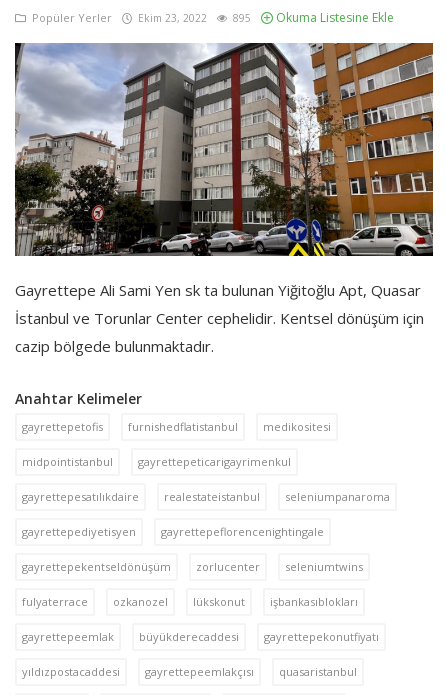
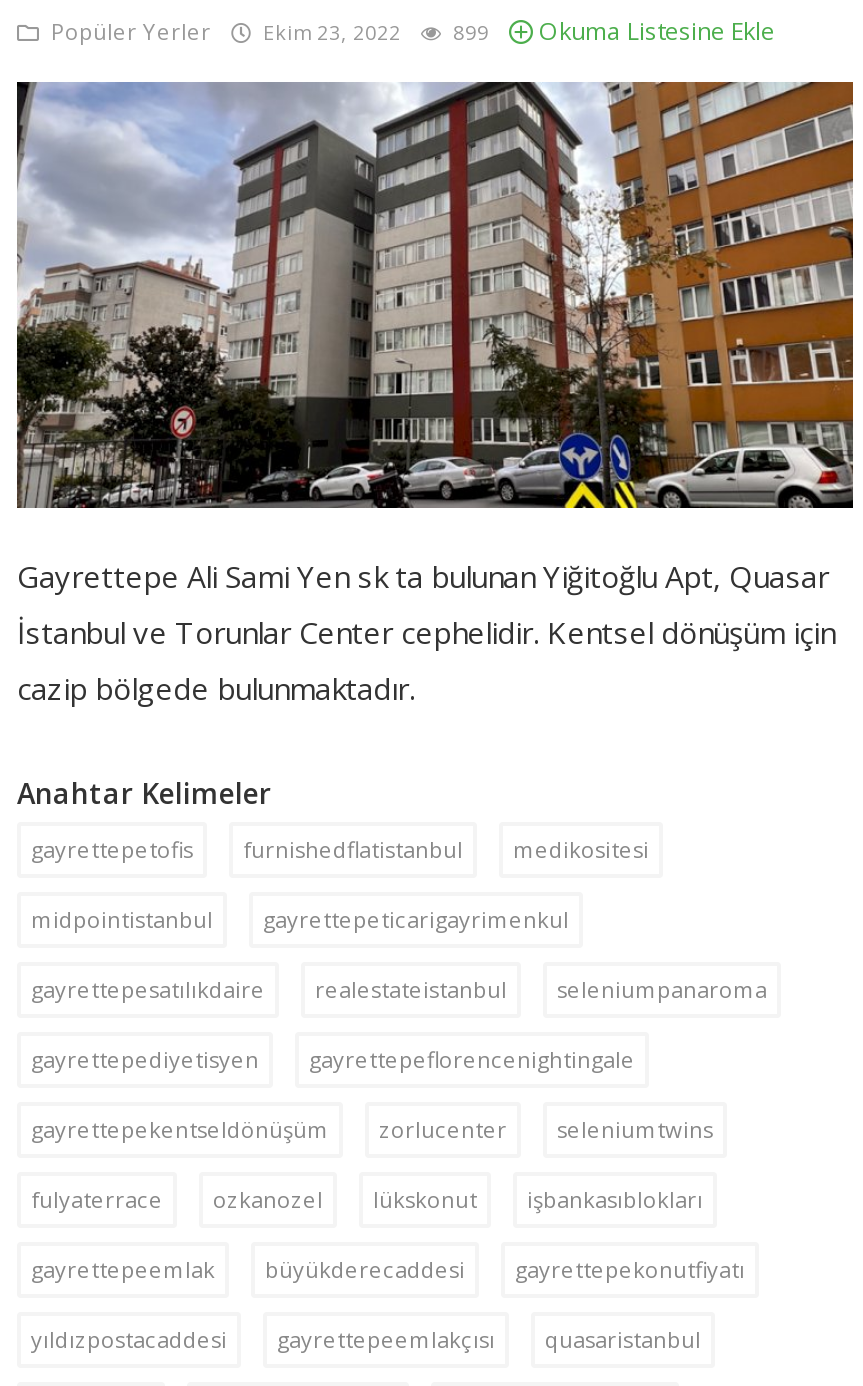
- 895
+ 899
